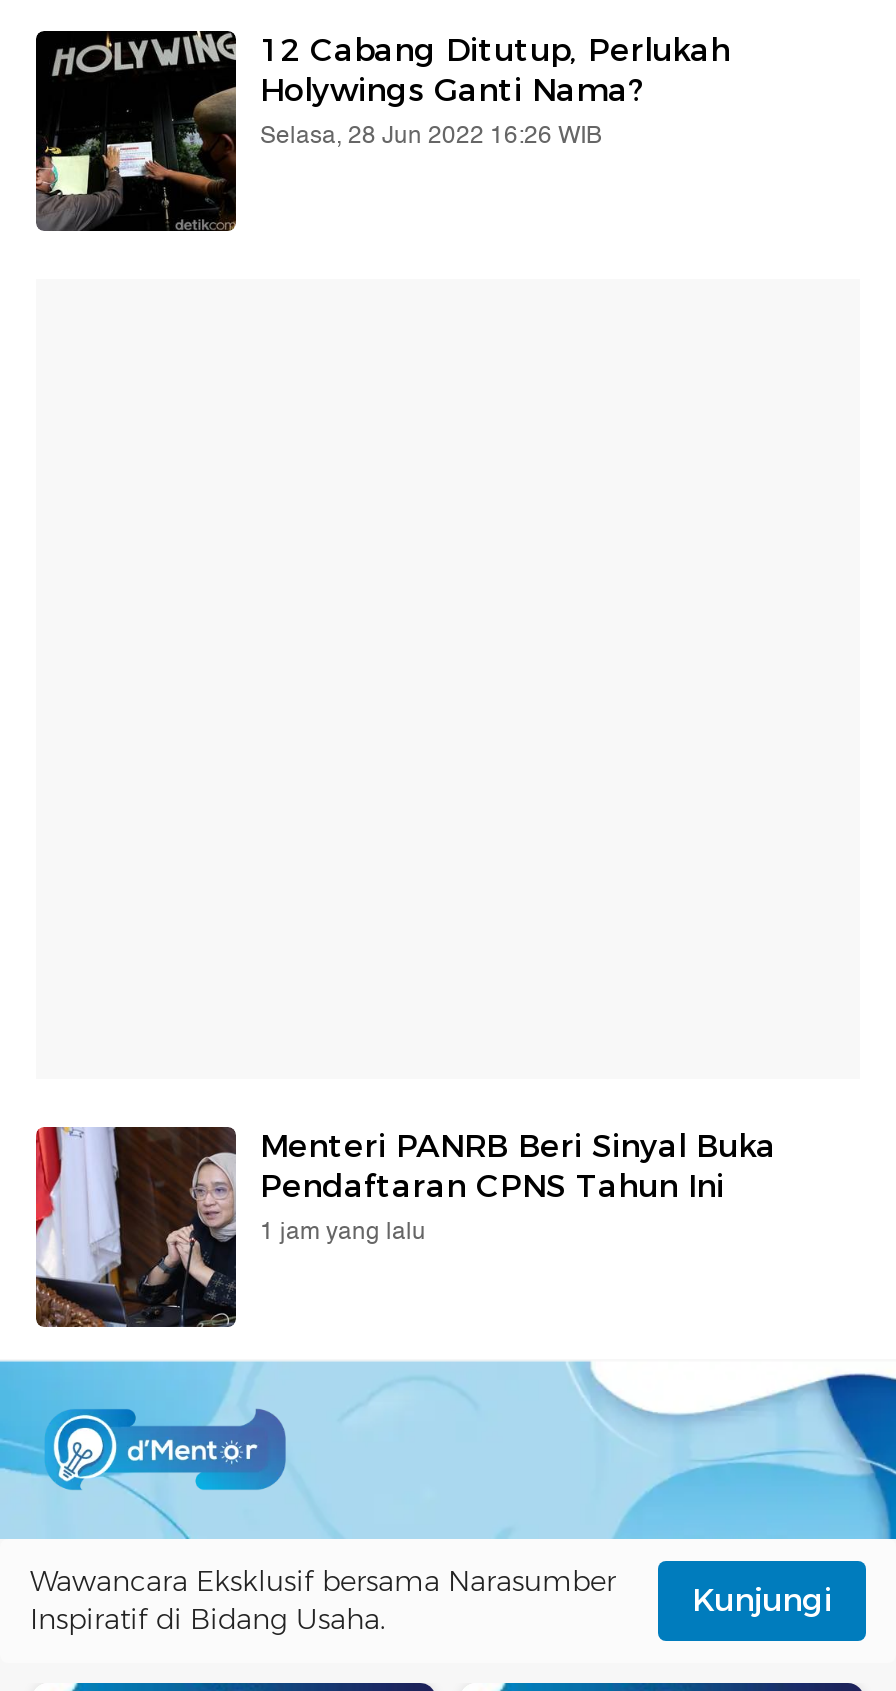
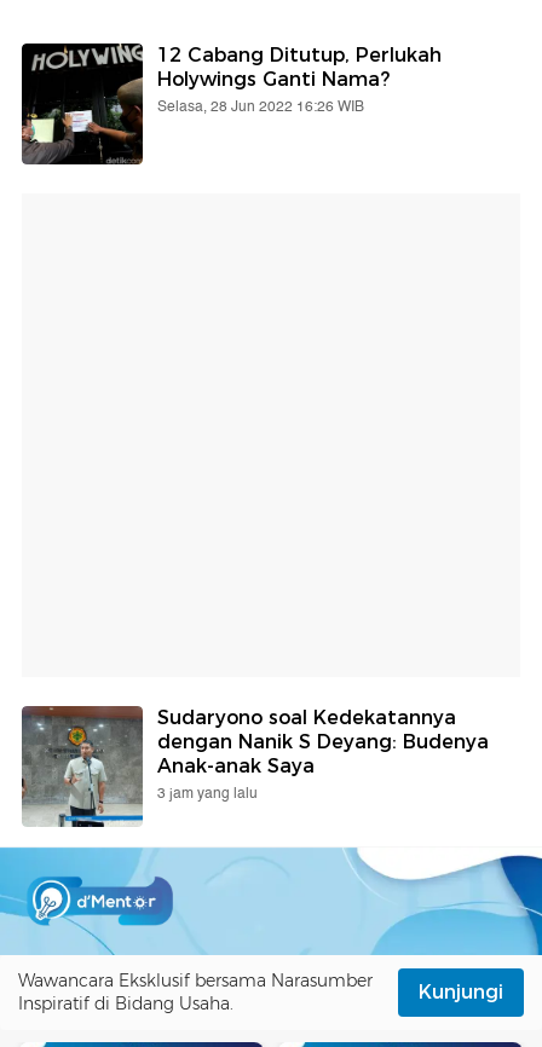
- [image]
- Menteri PANRB Beri Sinyal Buka
- Pendaftaran CPNS Tahun Ini
- 1 jam yang lalu
+ [image]
+ Sudaryono soal Kedekatannya
+ dengan Nanik S Deyang: Budenya
+ Anak-anak Saya
+ 3 jam yang lalu
